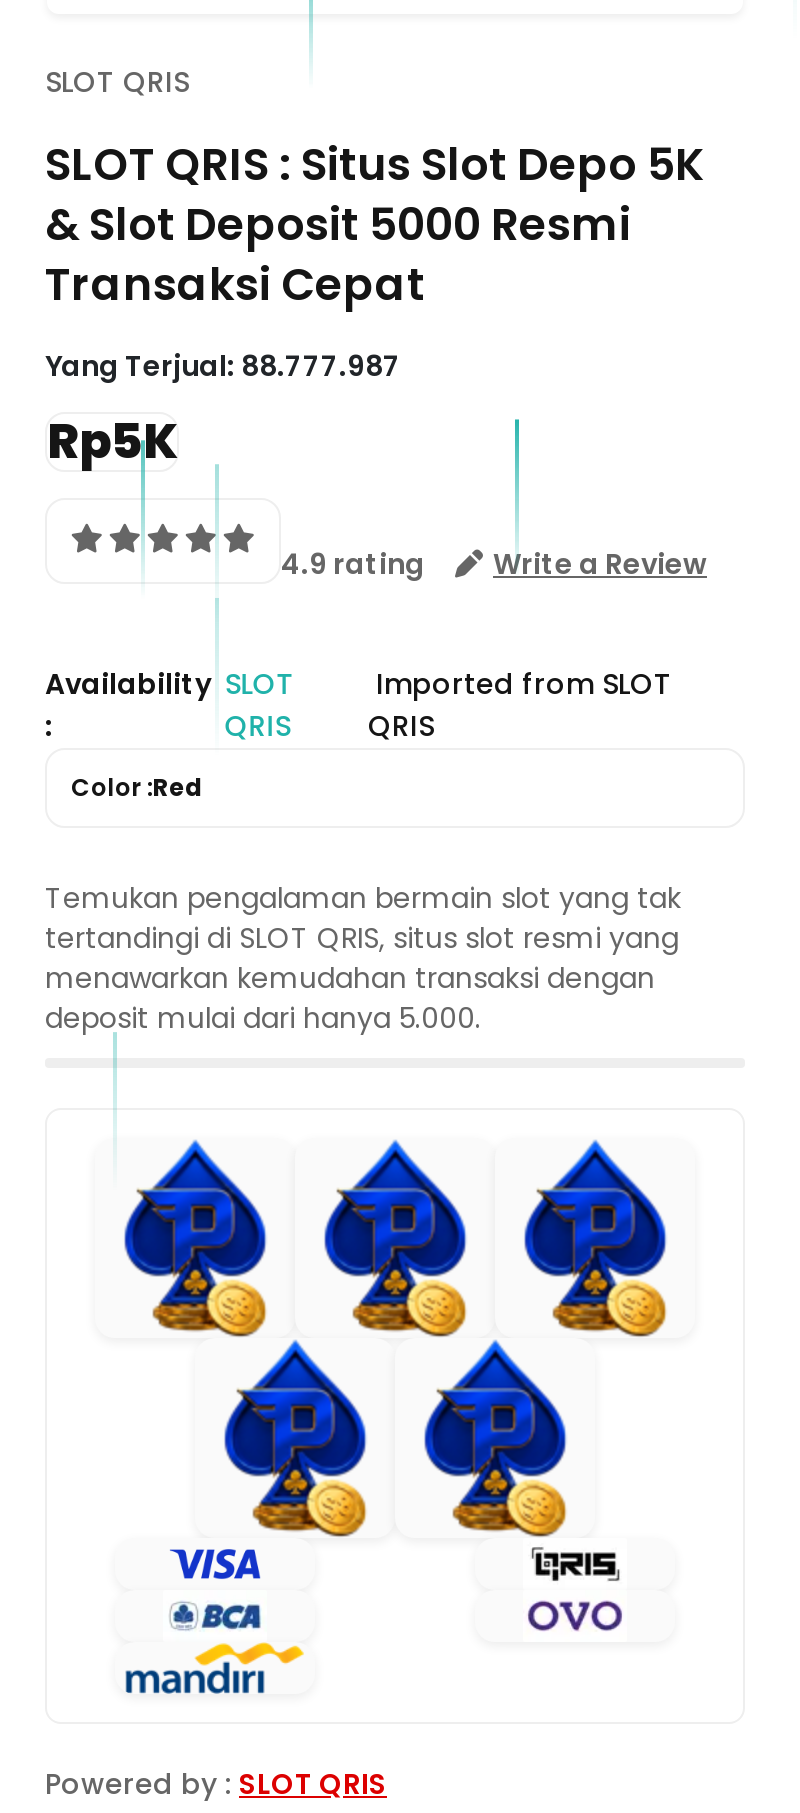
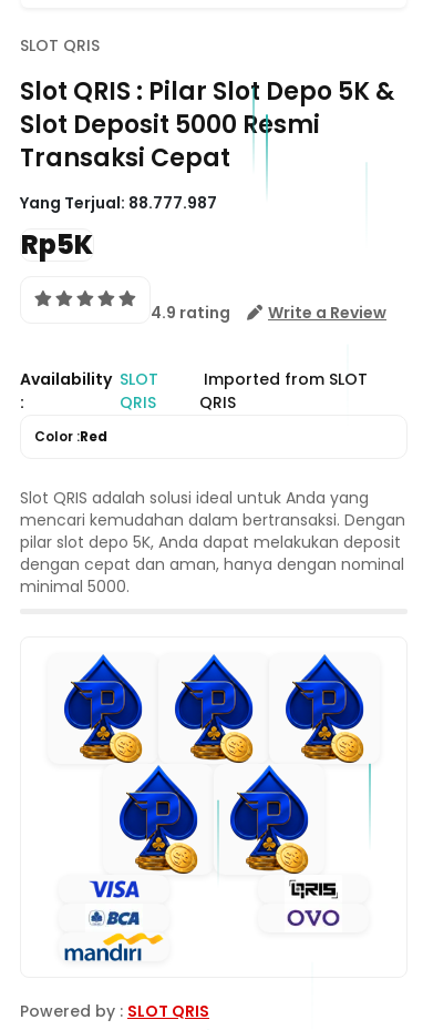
- SLOT QRIS : Situs Slot Depo 5K
- & Slot Deposit 5000 Resmi
+ Slot QRIS : Pilar Slot Depo 5K &
+ Slot Deposit 5000 Resmi

- Temukan pengalaman bermain slot yang tak
- tertandingi di SLOT QRIS, situs slot resmi yang
- menawarkan kemudahan transaksi dengan
- deposit mulai dari hanya 5.000.
+ Slot QRIS adalah solusi ideal untuk Anda yang
+ mencari kemudahan dalam bertransaksi. Dengan
+ pilar slot depo 5K, Anda dapat melakukan deposit
+ dengan cepat dan aman, hanya dengan nominal
+ minimal 5000.
